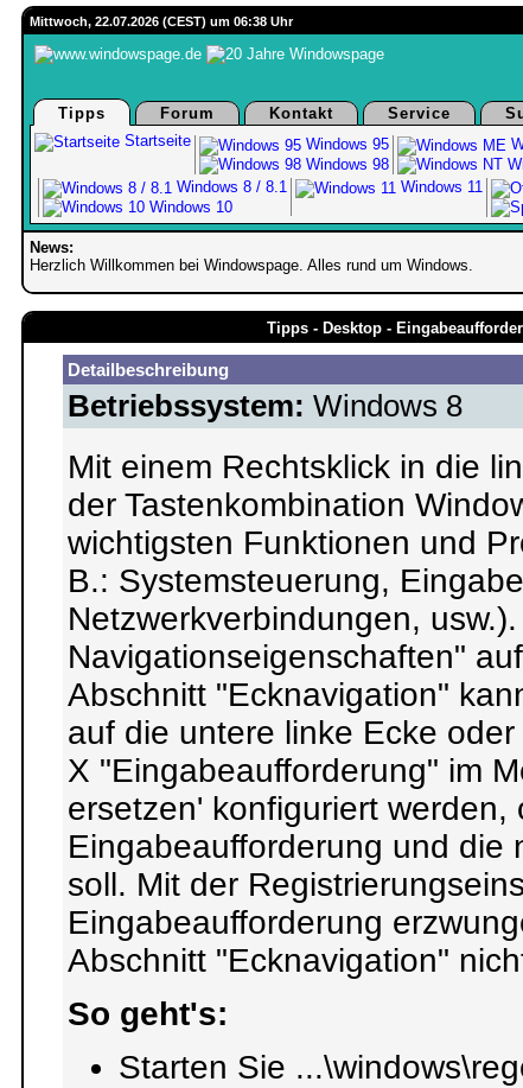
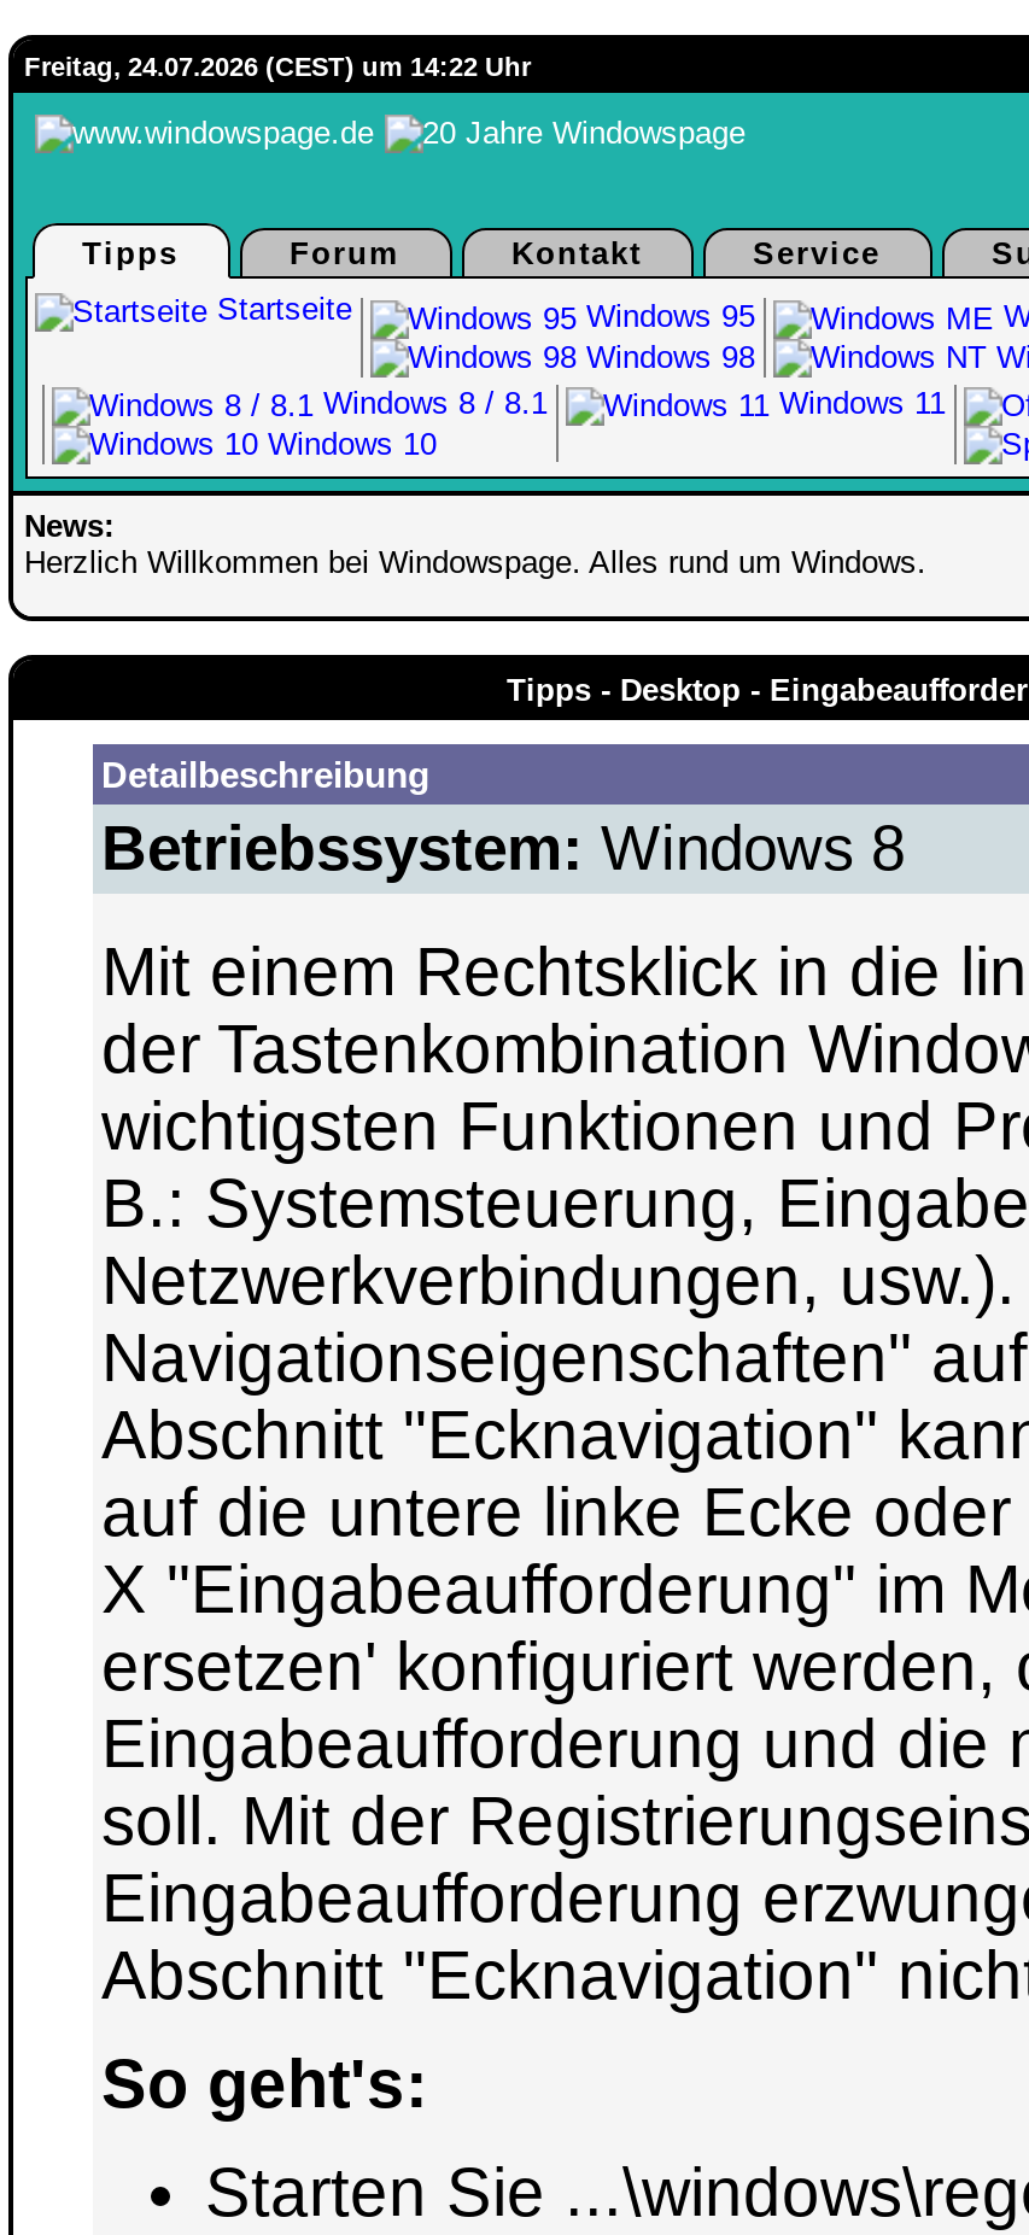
- Mittwoch, 22.07.2026 (CEST) um 06:38 Uhr
+ Freitag, 24.07.2026 (CEST) um 14:22 Uhr
